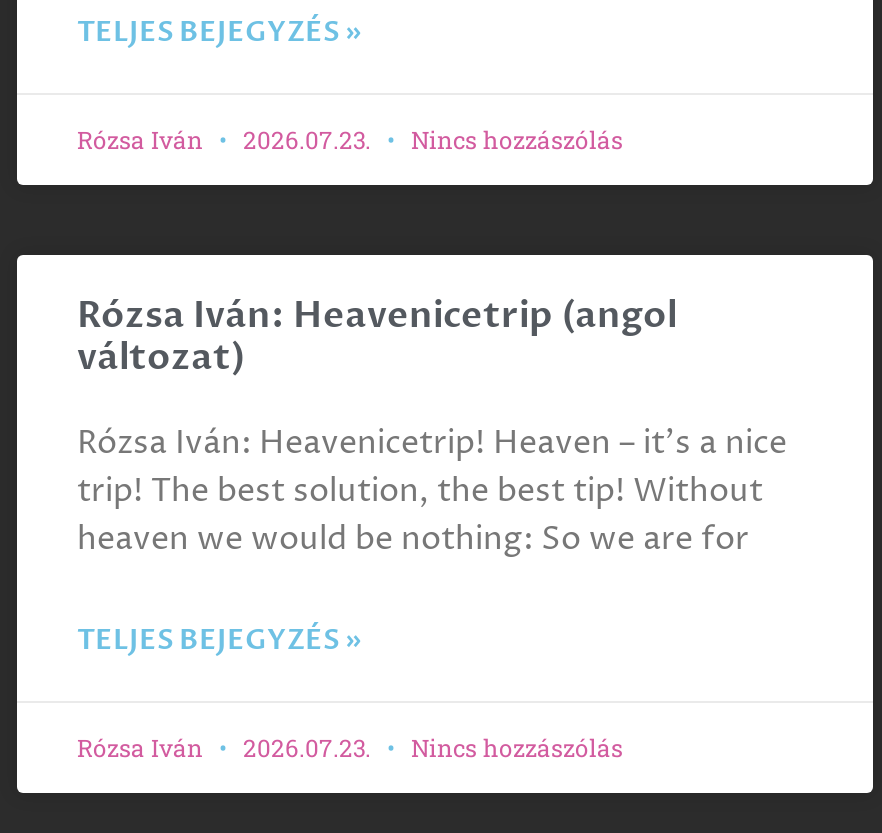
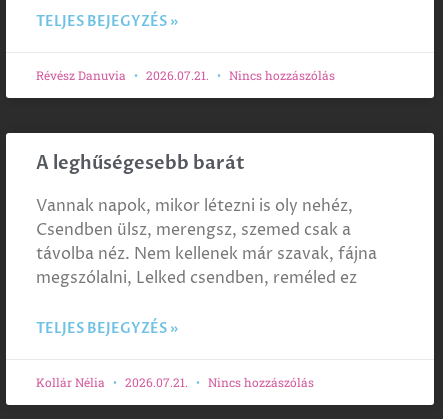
- Rózsa Iván
- 2026.07.23.
+ Révész Danuvia
+ 2026.07.21.

- Rózsa Iván: Heavenicetrip (angol
- változat)
+ A leghűségesebb barát

- Rózsa Iván: Heavenicetrip! Heaven – it’s a nice
- trip! The best solution, the best tip! Without
- heaven we would be nothing: So we are for
+ Vannak napok, mikor létezni is oly nehéz,
+ Csendben ülsz, merengsz, szemed csak a
+ távolba néz. Nem kellenek már szavak, fájna
+ megszólalni, Lelked csendben, reméled ez

- Rózsa Iván
- 2026.07.23.
+ Kollár Nélia
+ 2026.07.21.
